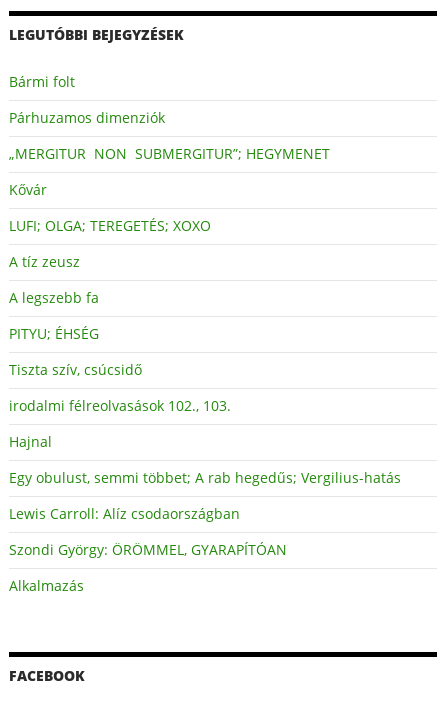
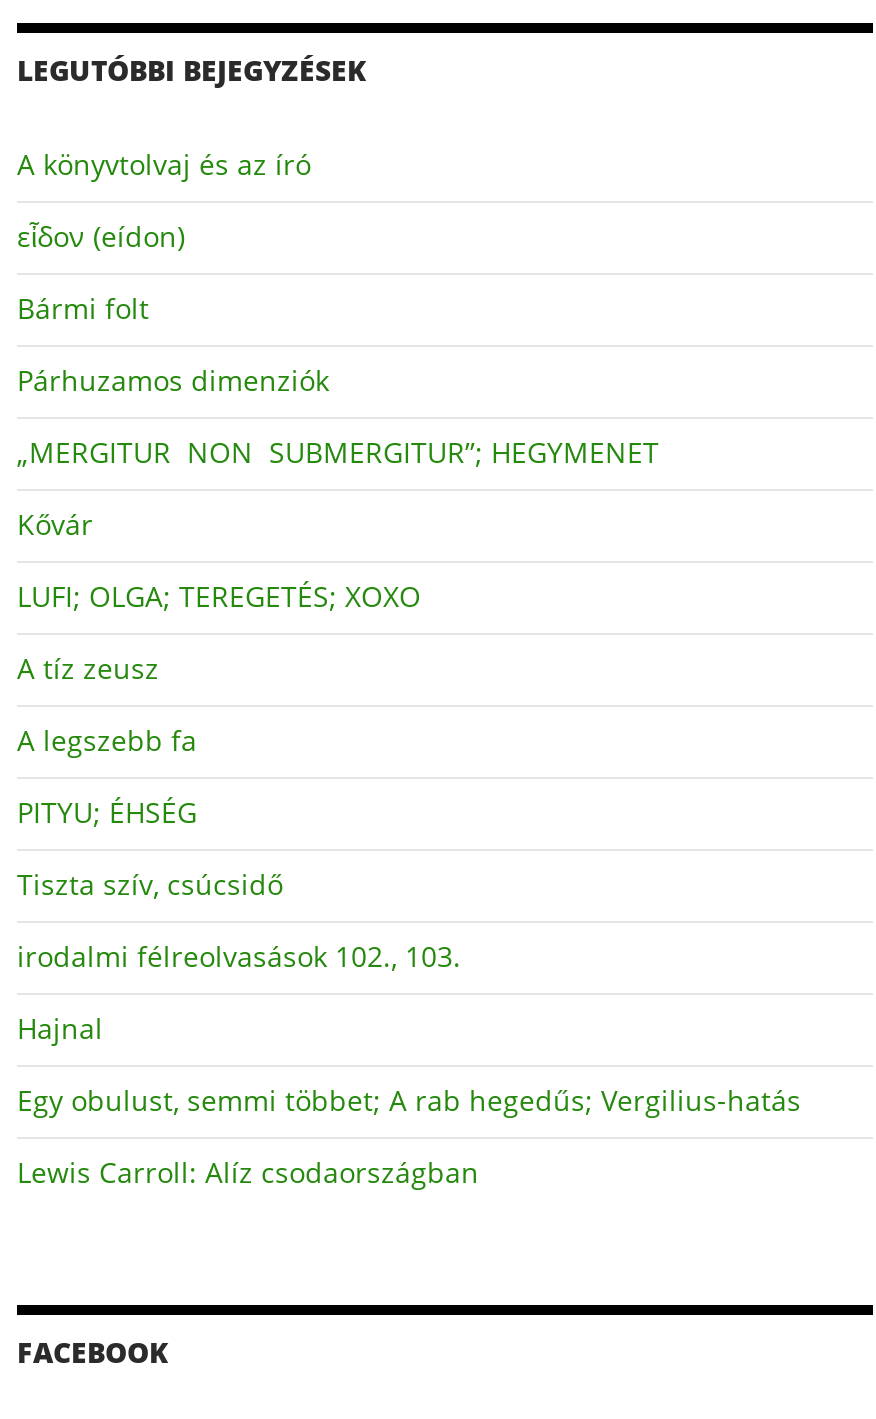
+ A könyvtolvaj és az író
+ εἶδον (eídon)

moved down: Bármi folt | Párhuzamos dimenziók | „MERGITUR NON SUBMERGITUR”; HEGYMENET | ... | Egy obulust, semmi többet; A rab hegedűs; Vergilius-hatás | Lewis Carroll: Alíz csodaországban

- Szondi György: ÖRÖMMEL, GYARAPÍTÓAN
- Alkalmazás
